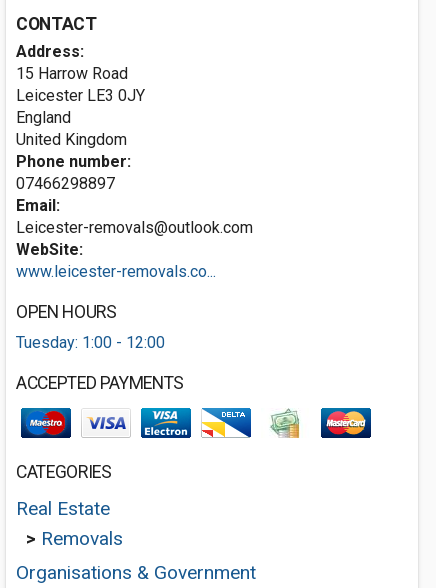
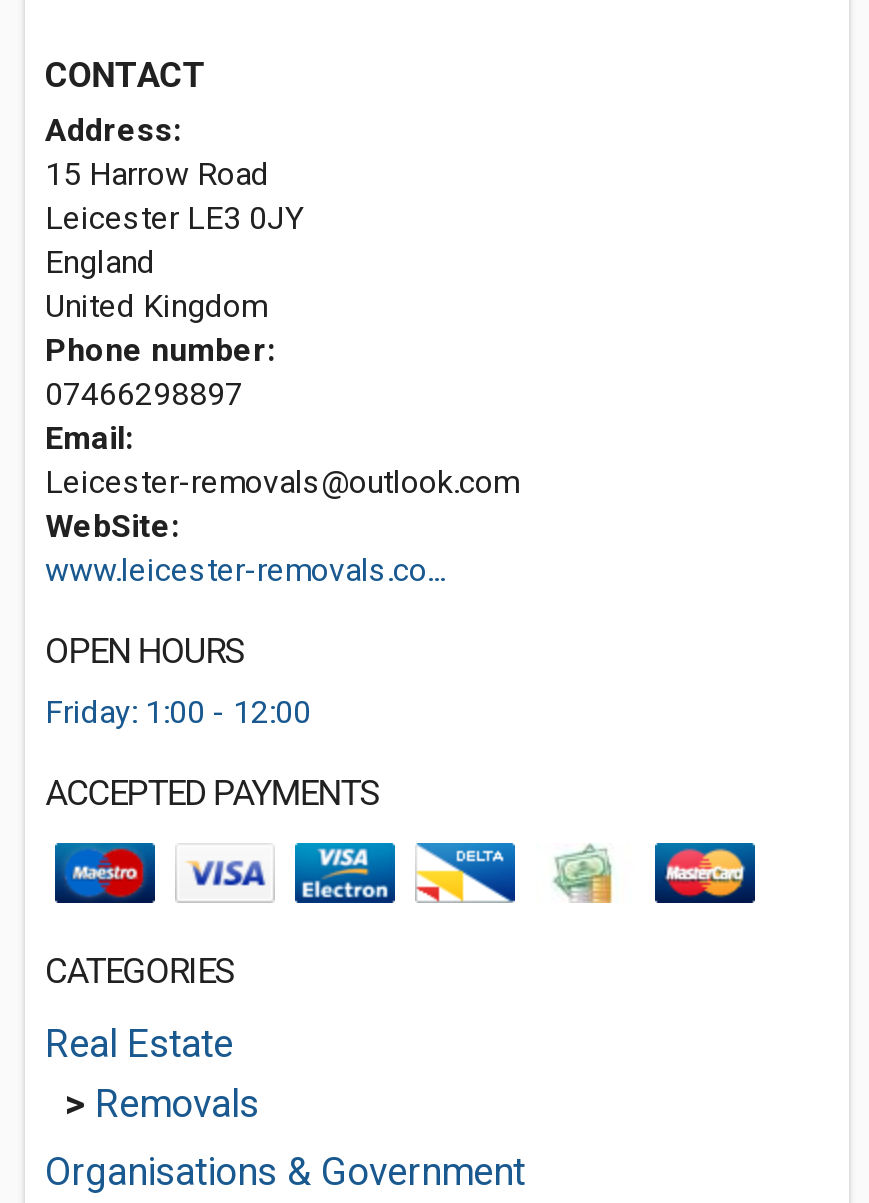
- Tuesday: 1:00 - 12:00
+ Friday: 1:00 - 12:00
